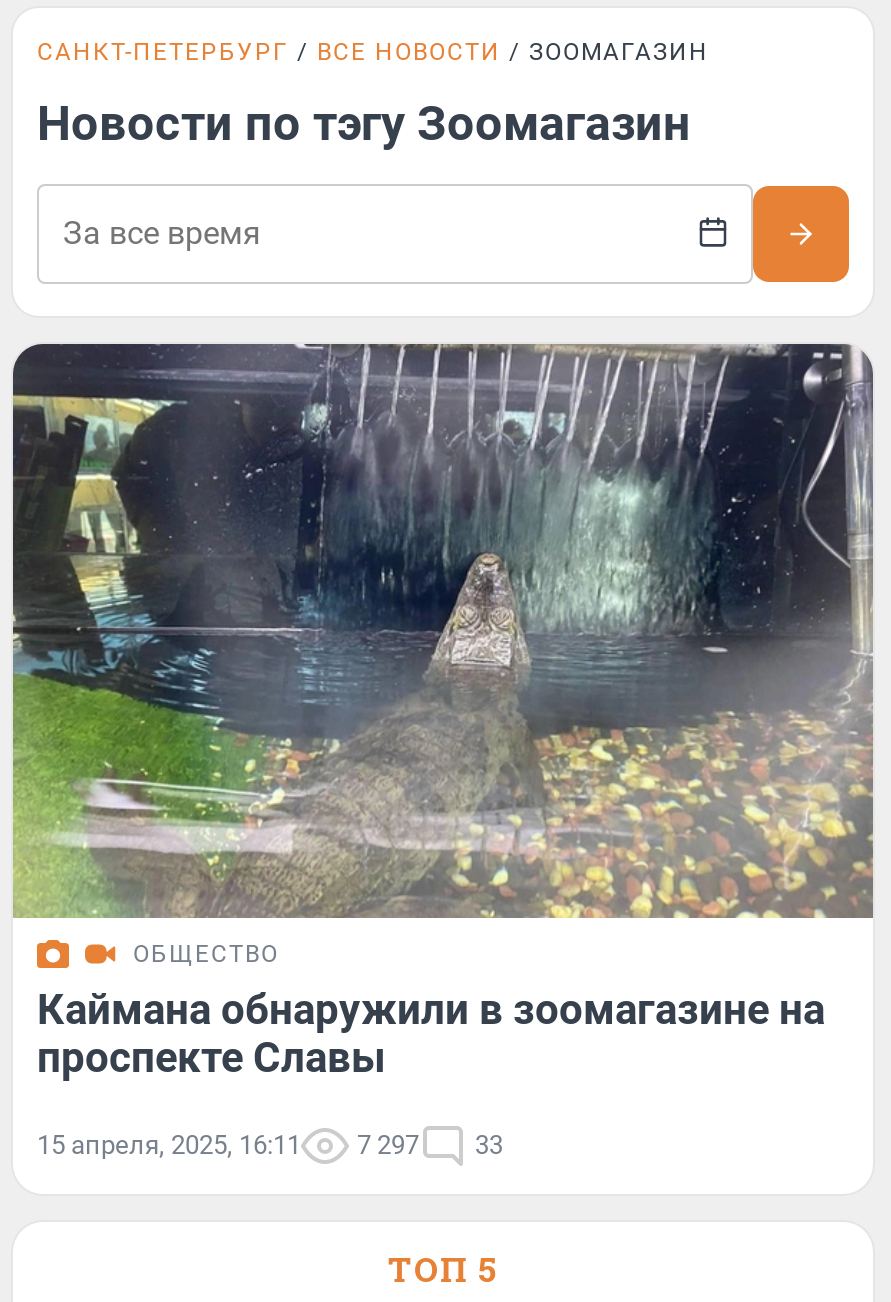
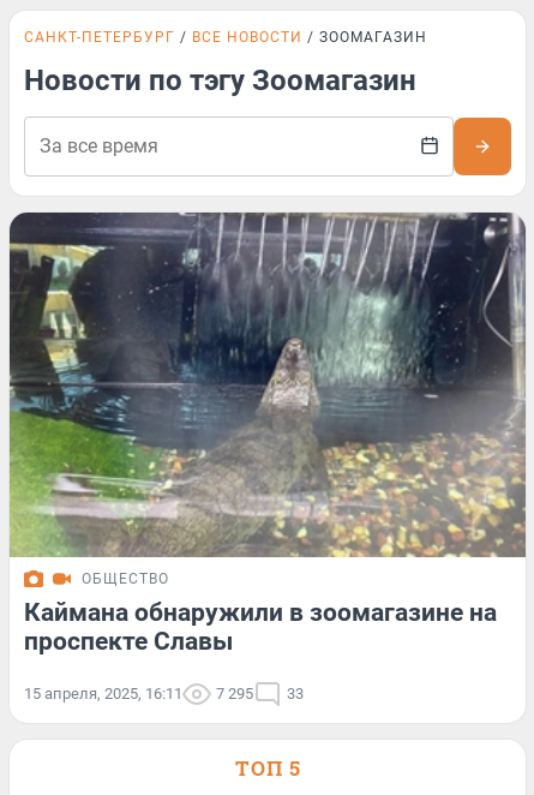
- 15 апреля, 2025, 16:11 7 297 33
+ 15 апреля, 2025, 16:11 7 295 33
